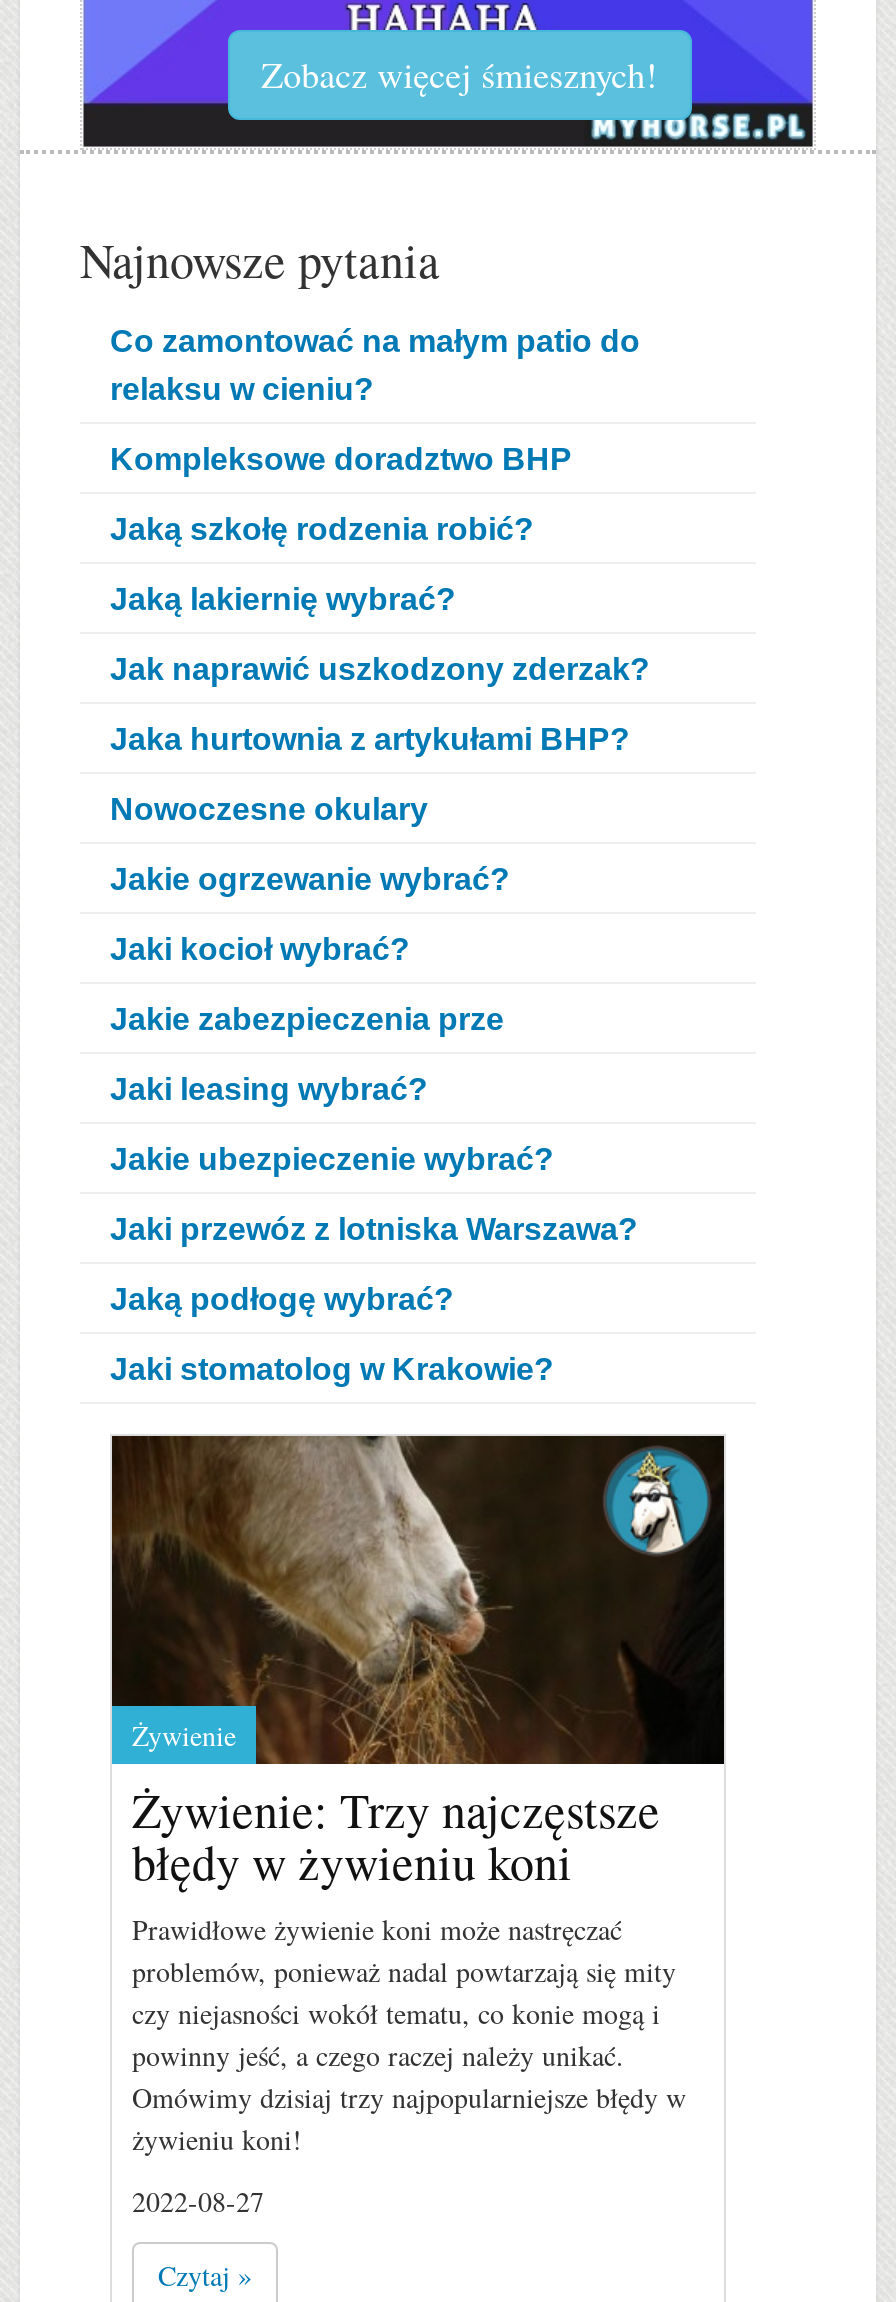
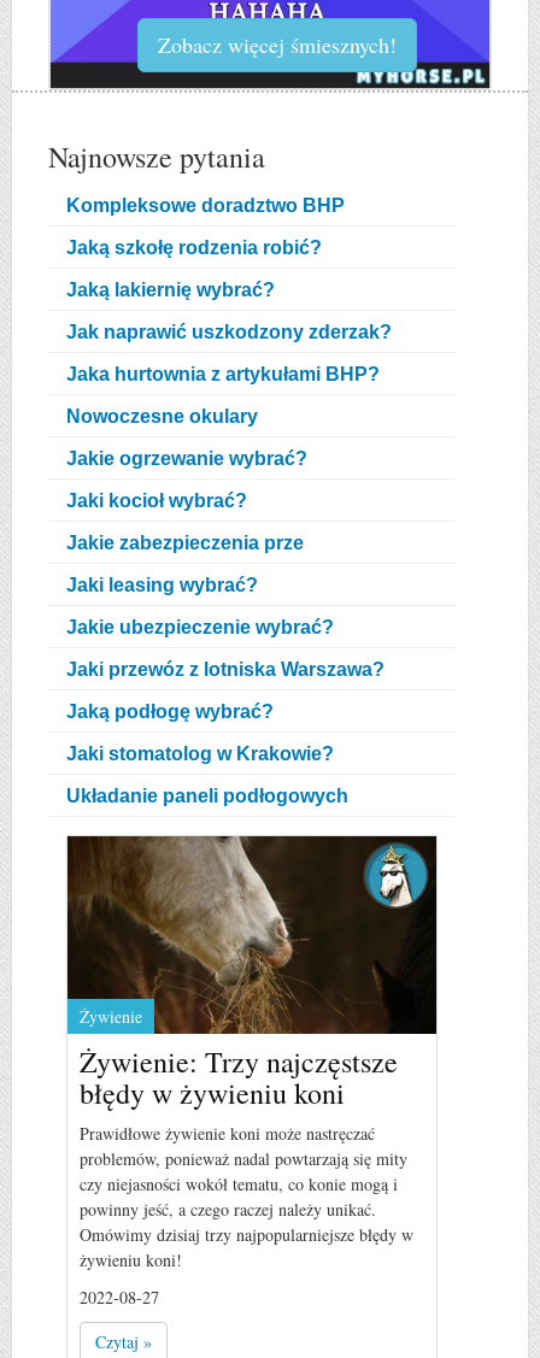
- Co zamontować na małym patio do
- relaksu w cieniu?

moved up: Kompleksowe doradztwo BHP | Jaką szkołę rodzenia robić? | Jaką lakiernię wybrać? | ... | Jaką podłogę wybrać? | Jaki stomatolog w Krakowie?

+ Układanie paneli podłogowych
